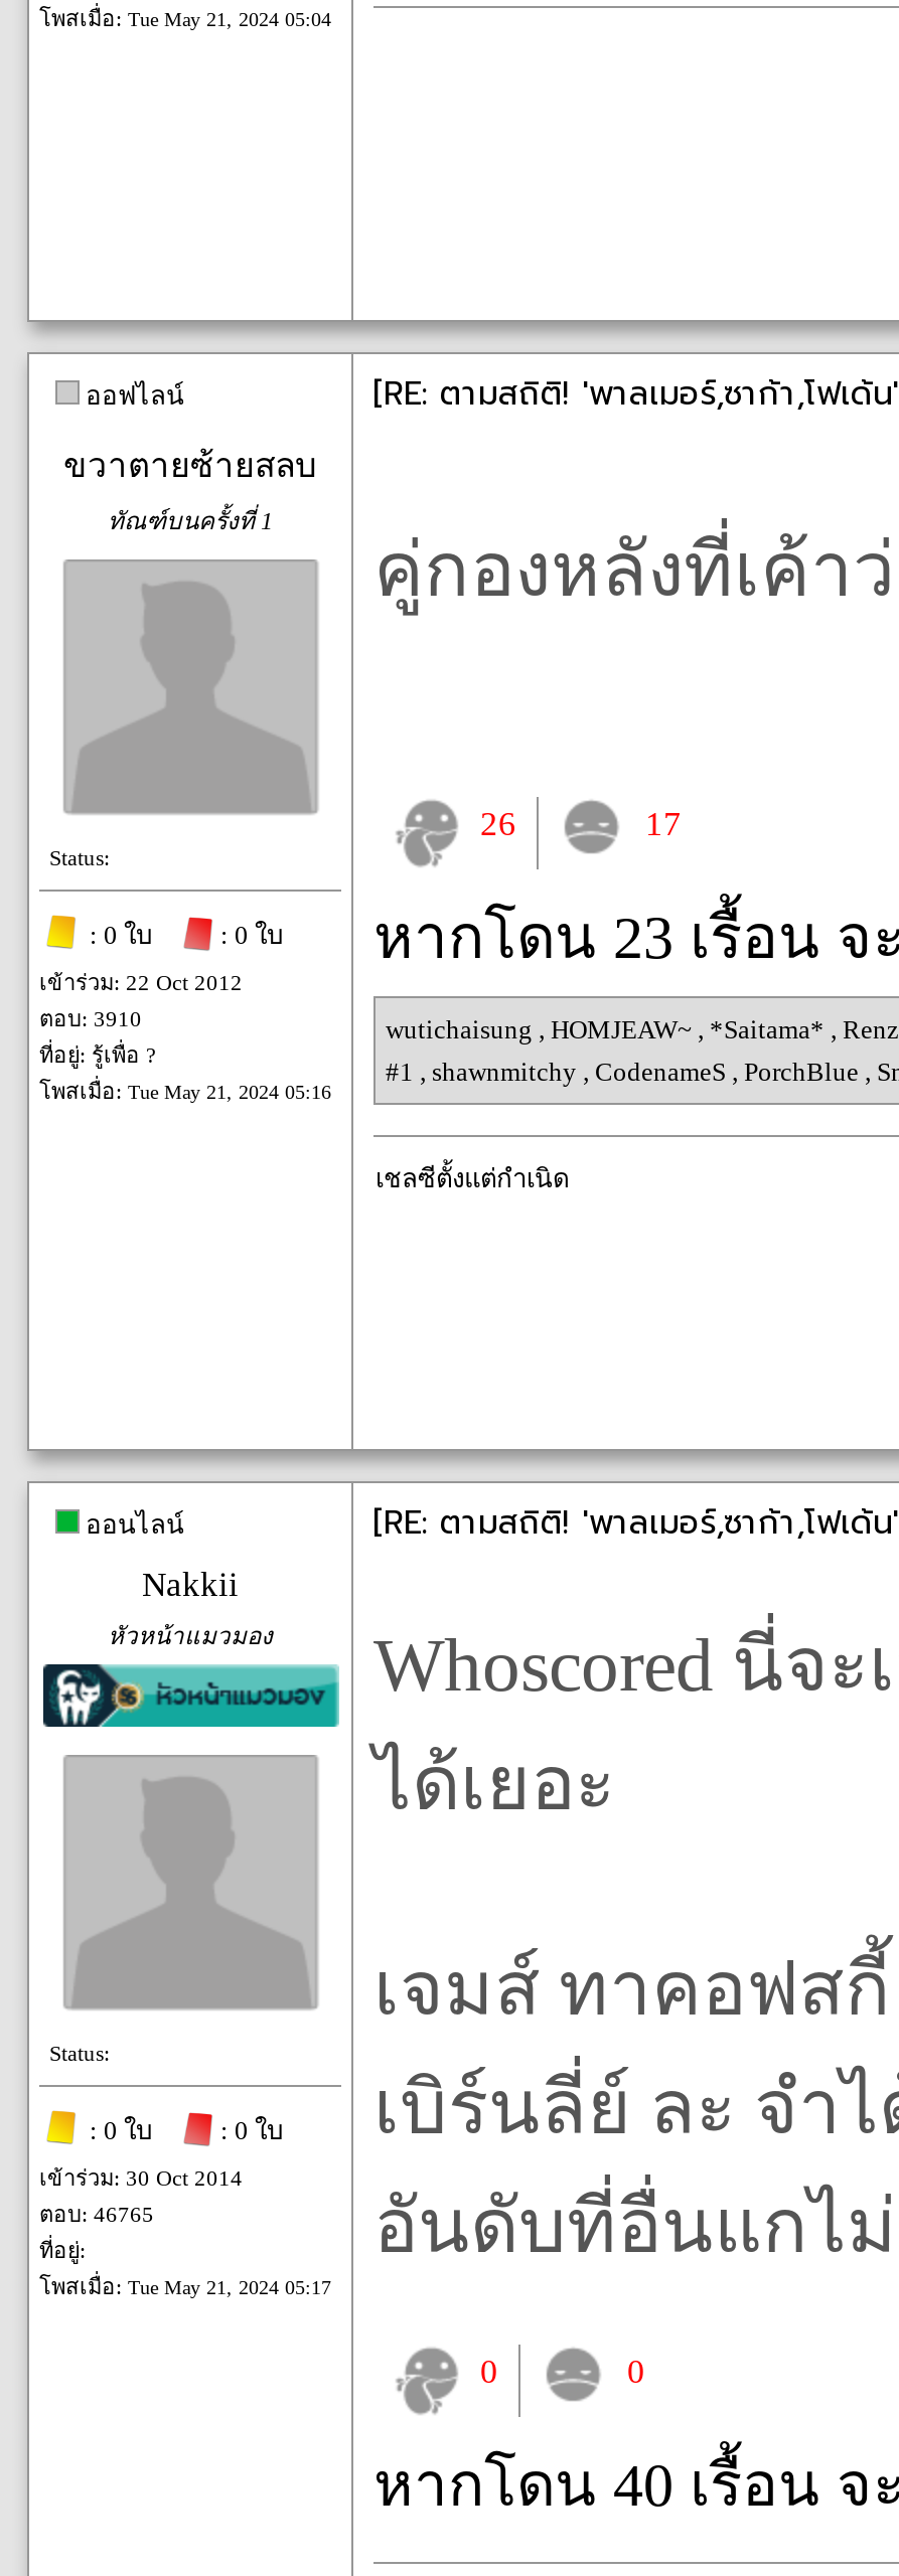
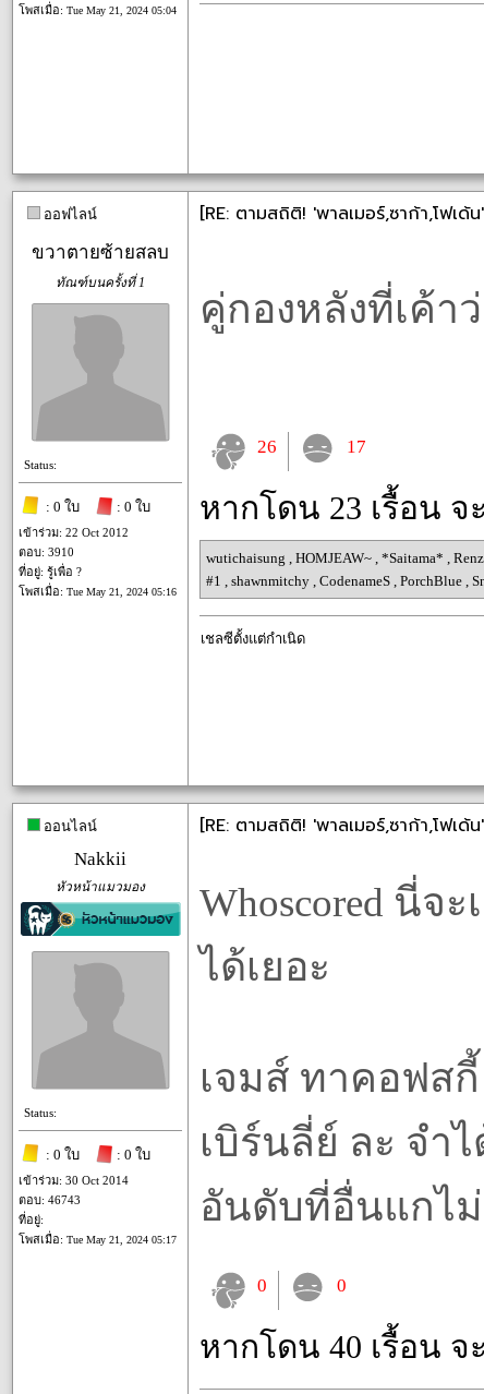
- ตอบ: 46765
+ ตอบ: 46743
